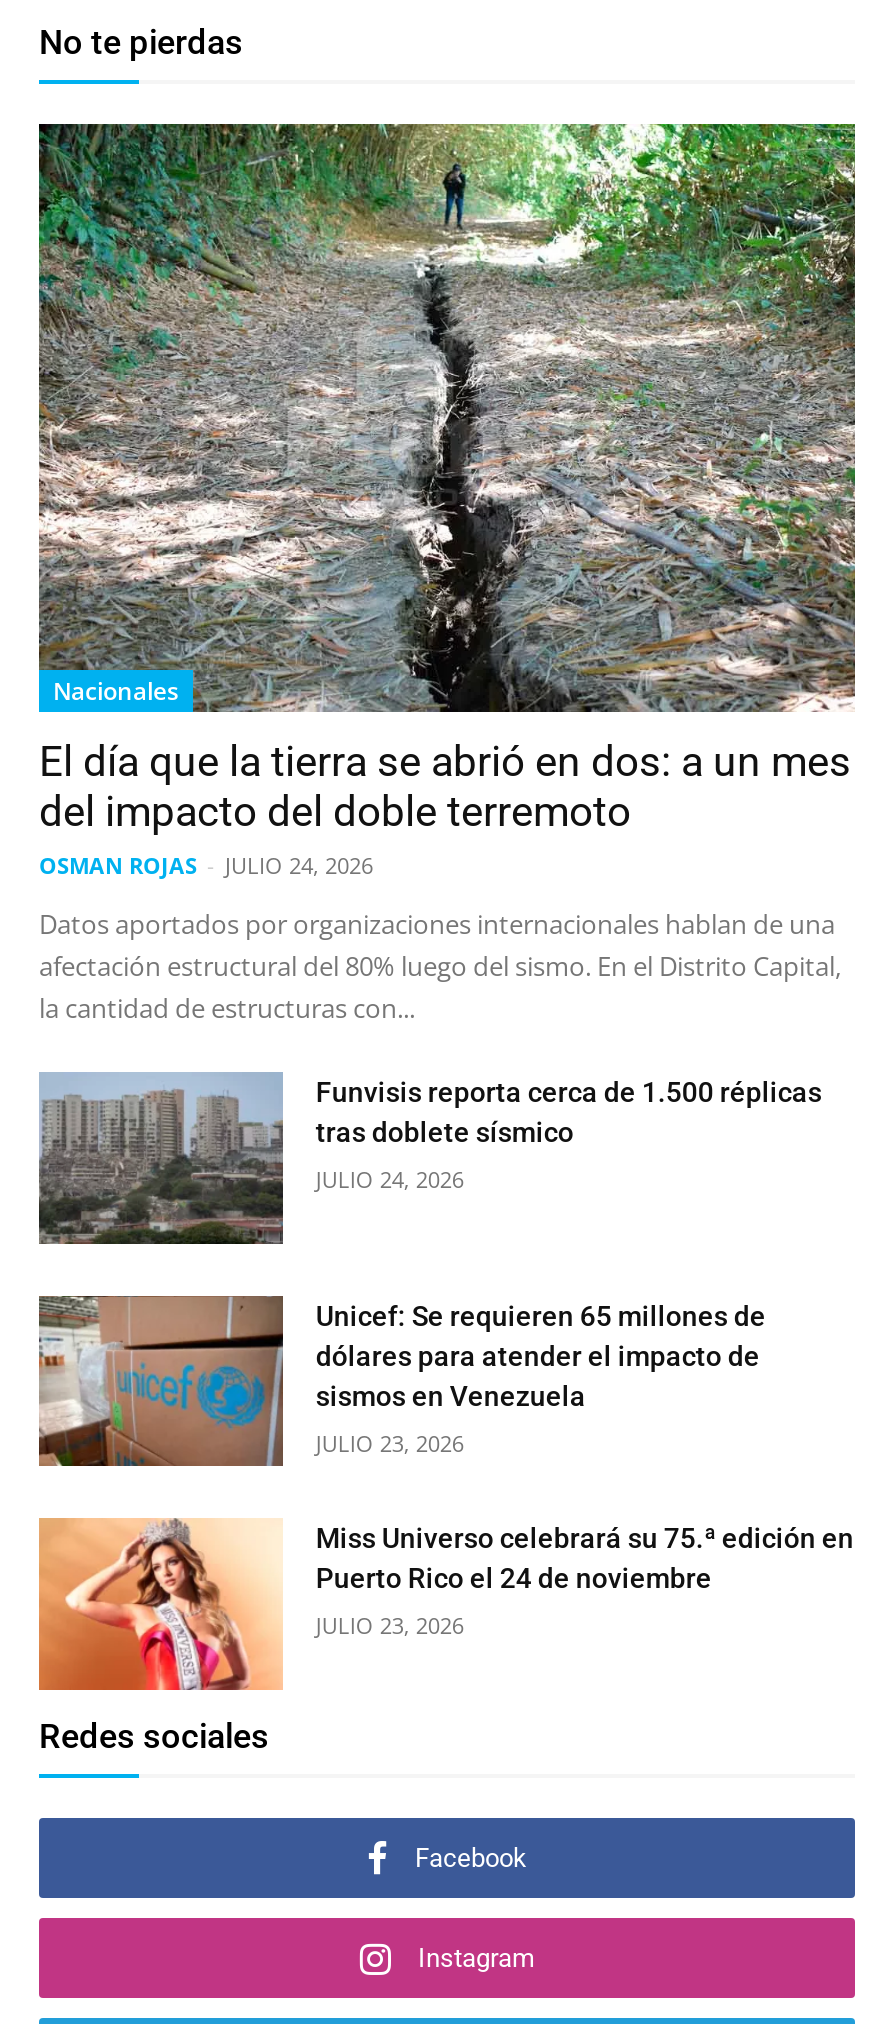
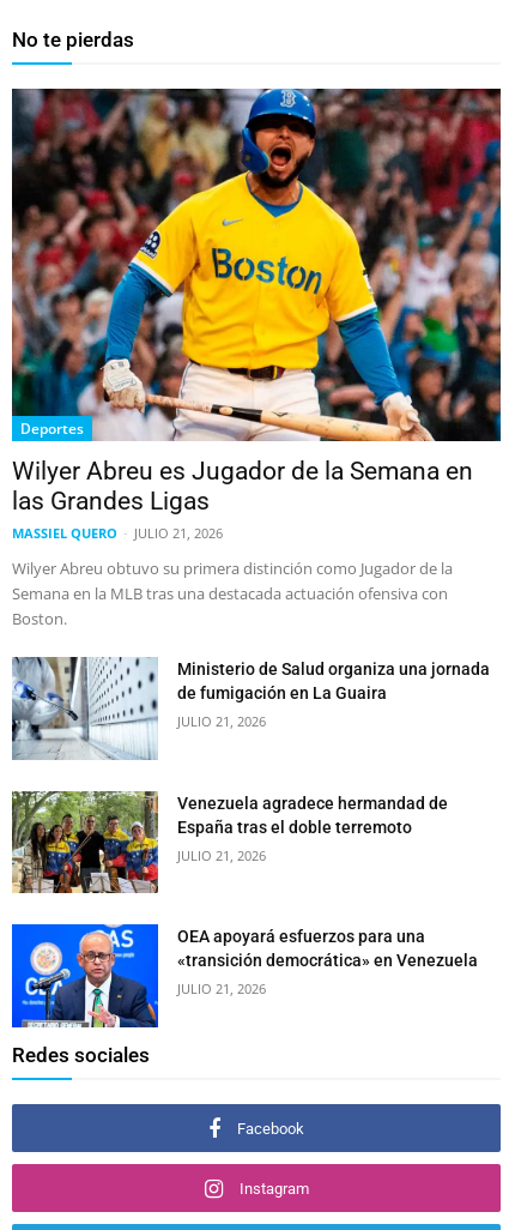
- [image]
- Nacionales
+ [image]
+ Deportes

- El día que la tierra se abrió en dos: a un mes
- del impacto del doble terremoto
- OSMAN ROJAS - JULIO 24, 2026
+ Wilyer Abreu es Jugador de la Semana en
+ las Grandes Ligas
+ MASSIEL QUERO - JULIO 21, 2026

- Datos aportados por organizaciones internacionales hablan de una
- afectación estructural del 80% luego del sismo. En el Distrito Capital,
- la cantidad de estructuras con...
+ Wilyer Abreu obtuvo su primera distinción como Jugador de la
+ Semana en la MLB tras una destacada actuación ofensiva con
+ Boston.

- [image]
- Funvisis reporta cerca de 1.500 réplicas
- tras doblete sísmico
+ [image]
+ Ministerio de Salud organiza una jornada
+ de fumigación en La Guaira

- JULIO 24, 2026
+ JULIO 21, 2026

- [image]
- Unicef: Se requieren 65 millones de
- dólares para atender el impacto de
- sismos en Venezuela
+ [image]
+ Venezuela agradece hermandad de
+ España tras el doble terremoto

- JULIO 23, 2026
+ JULIO 21, 2026

- [image]
- Miss Universo celebrará su 75.ª edición en
- Puerto Rico el 24 de noviembre
+ [image]
+ OEA apoyará esfuerzos para una
+ «transición democrática» en Venezuela

- JULIO 23, 2026
+ JULIO 21, 2026
